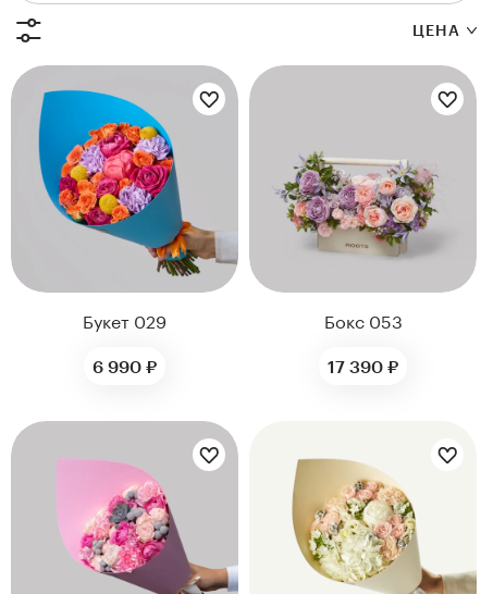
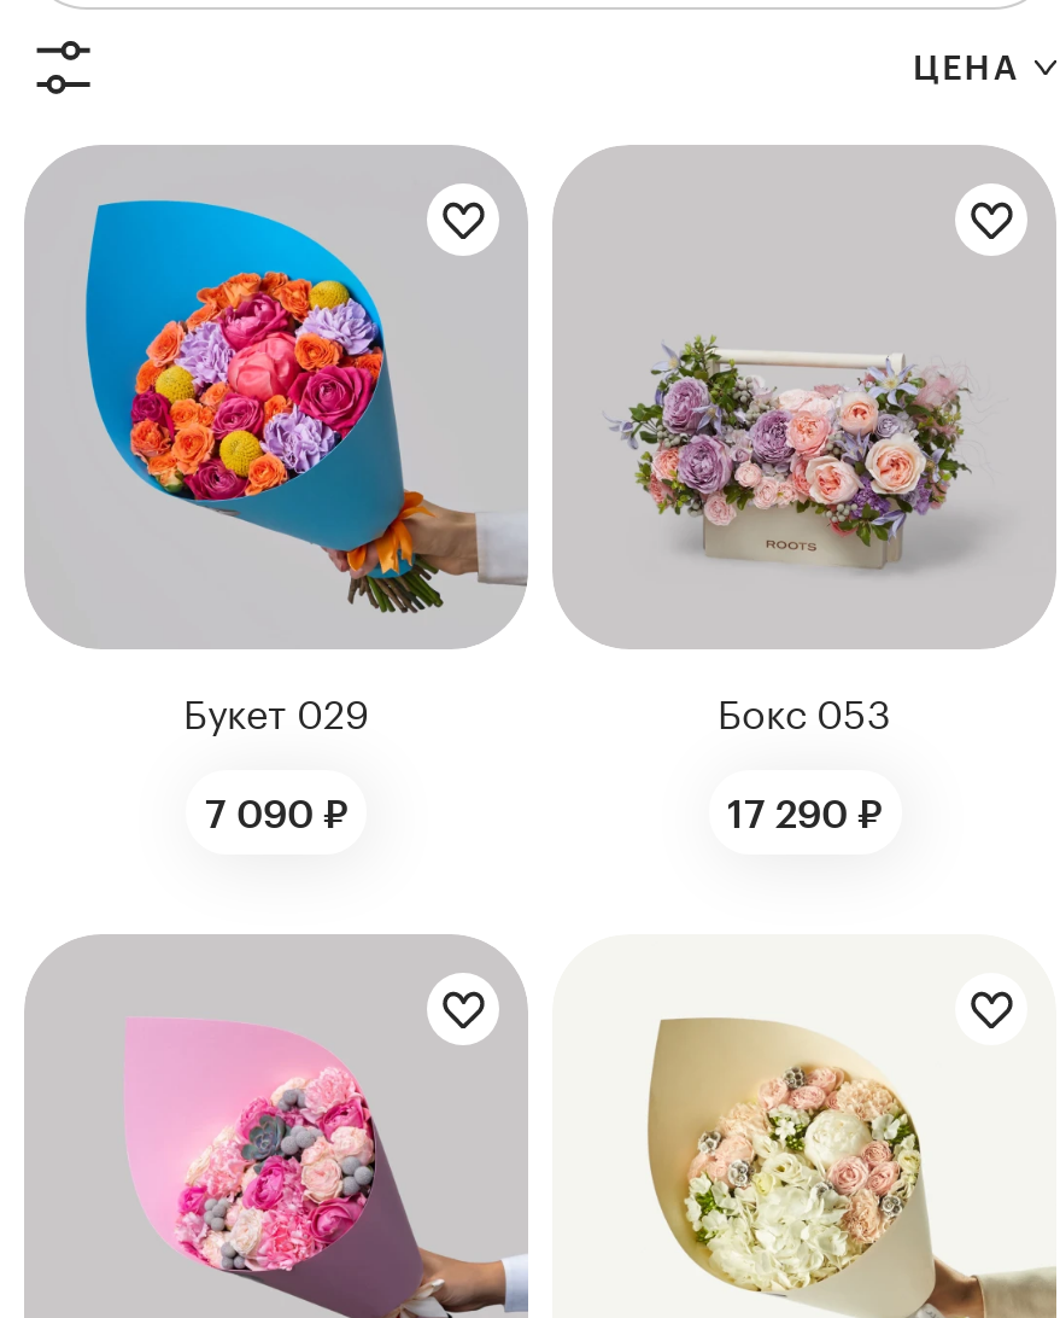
- 6 990 ₽
+ 7 090 ₽

- 17 390 ₽
+ 17 290 ₽
